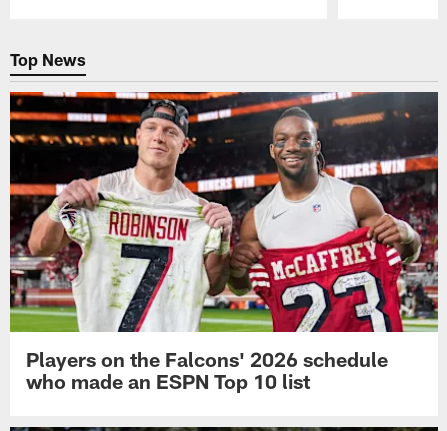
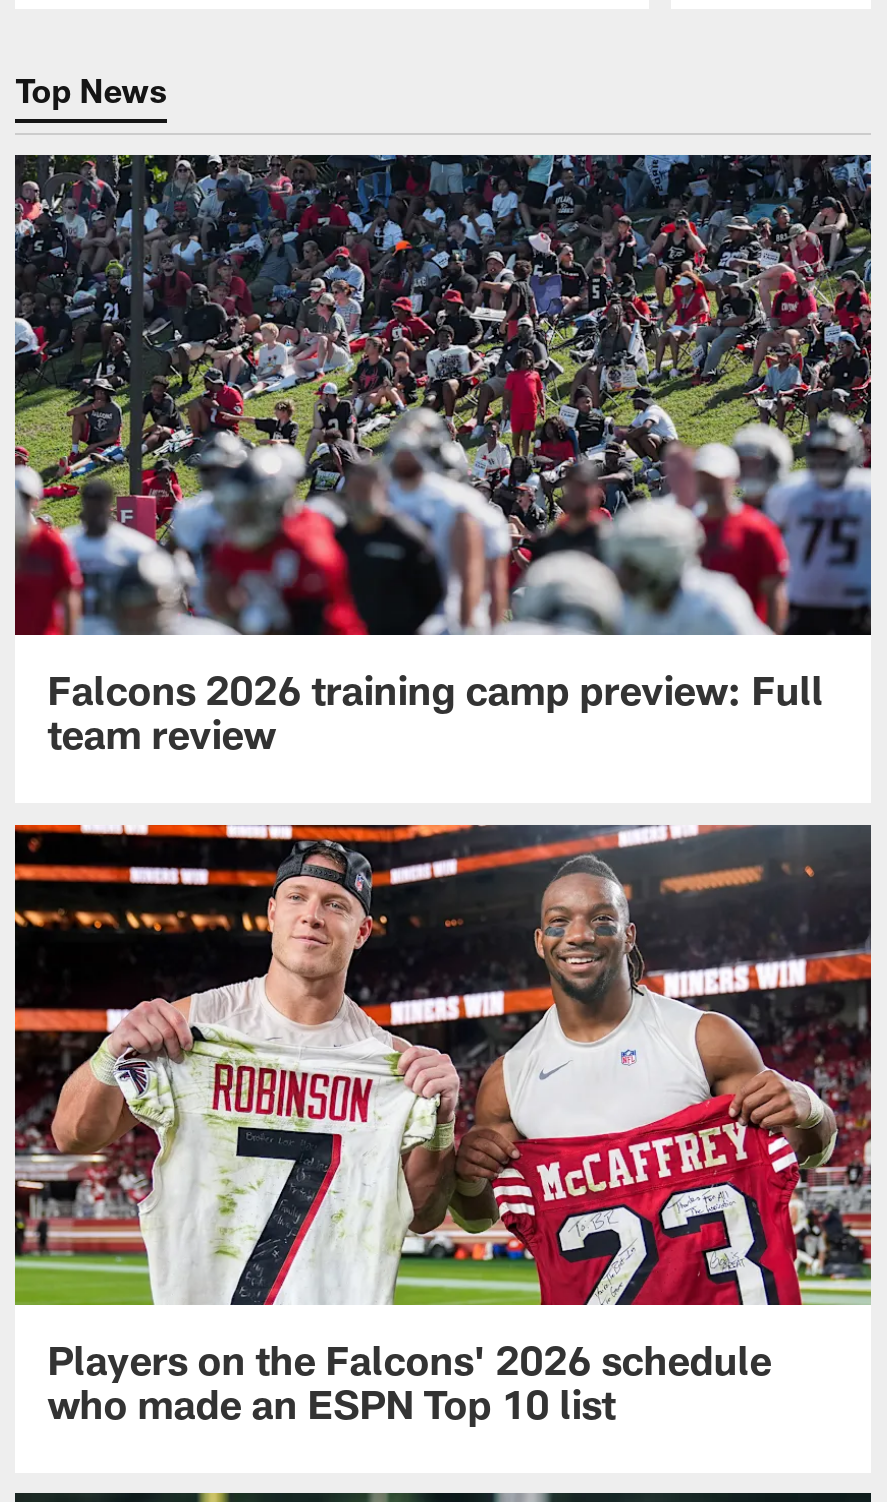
+ [image]
+ Falcons 2026 training camp preview: Full
+ team review
